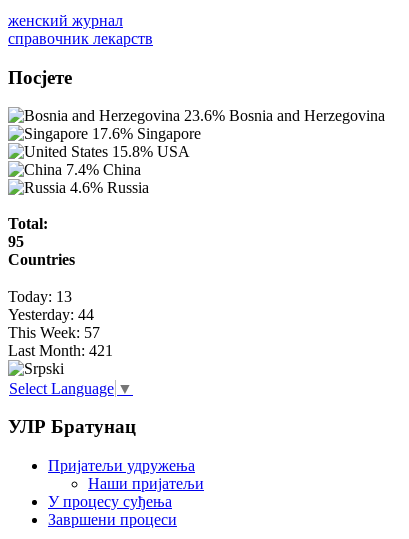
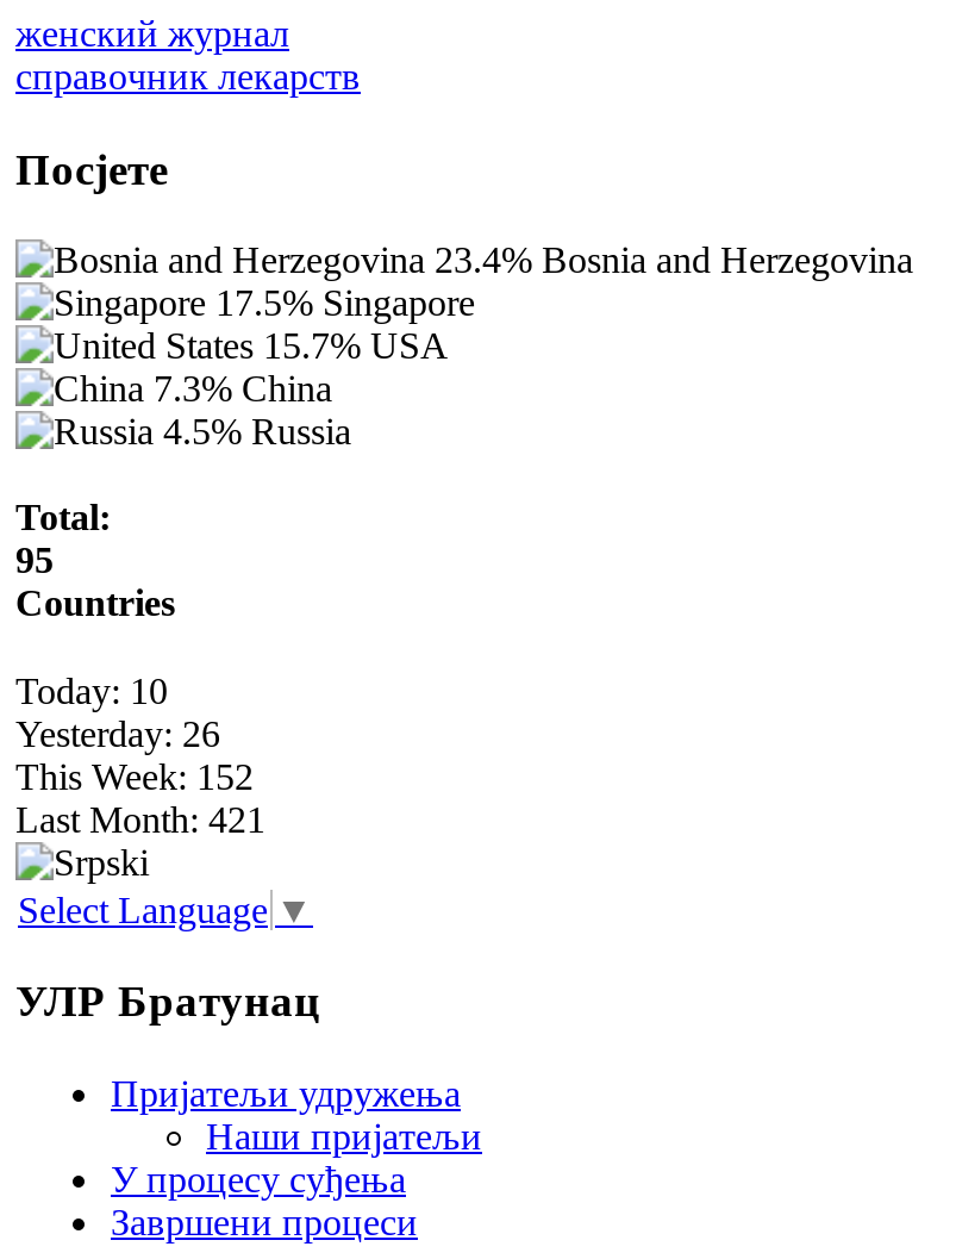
- 23.6% Bosnia and Herzegovina
+ 23.4% Bosnia and Herzegovina

- 17.6% Singapore
+ 17.5% Singapore

- 15.8% USA
+ 15.7% USA

- 7.4% China
+ 7.3% China

- 4.6% Russia
+ 4.5% Russia

- Today: 13
+ Today: 10

- Yesterday: 44
+ Yesterday: 26

- This Week: 57
+ This Week: 152
